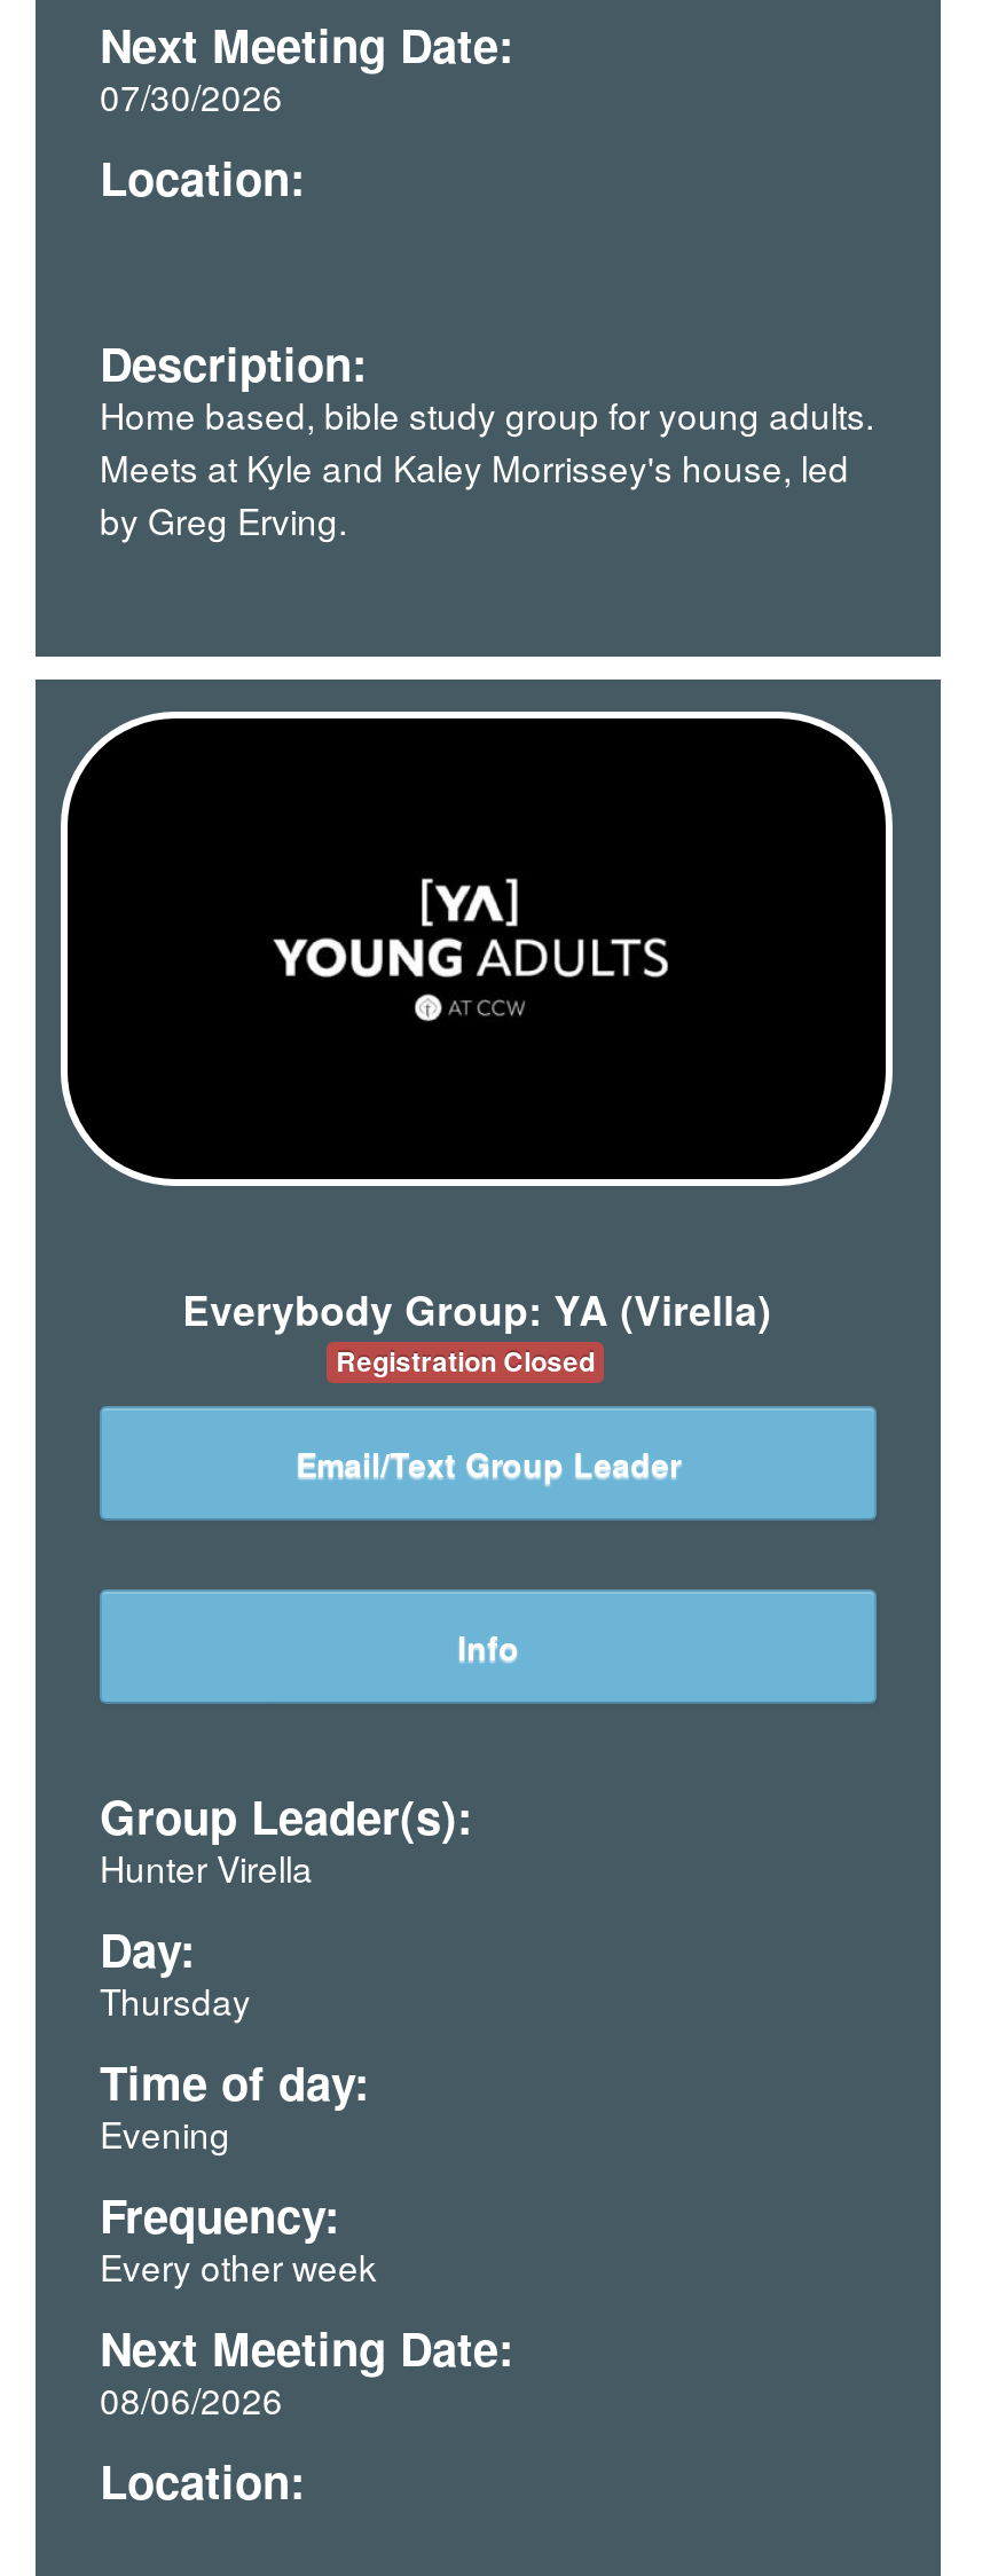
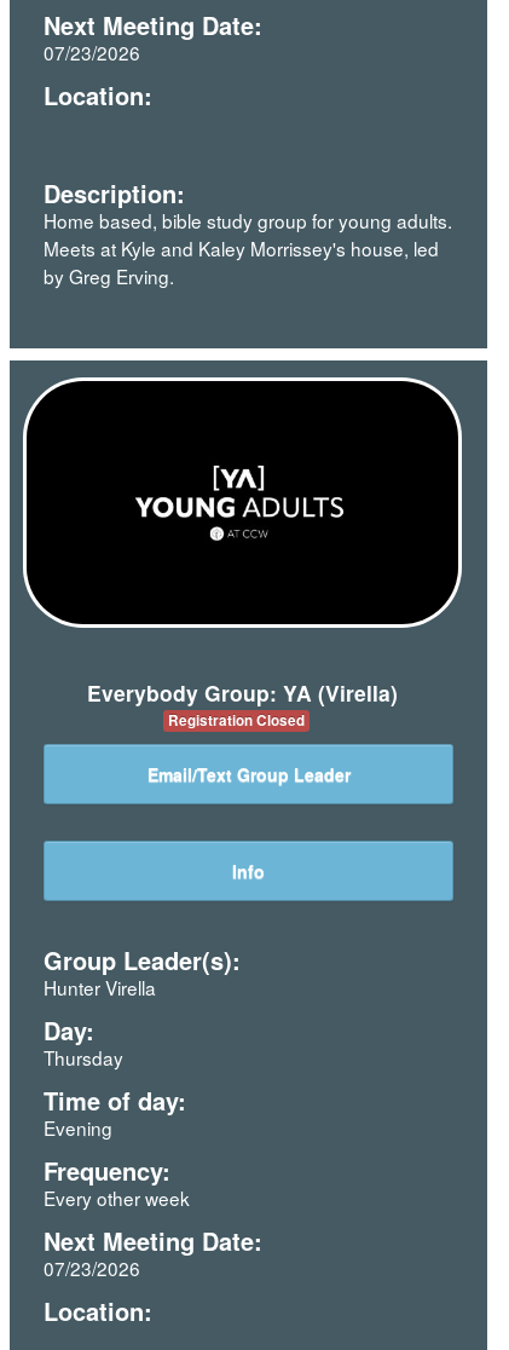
- 07/30/2026
+ 07/23/2026

- 08/06/2026
+ 07/23/2026
